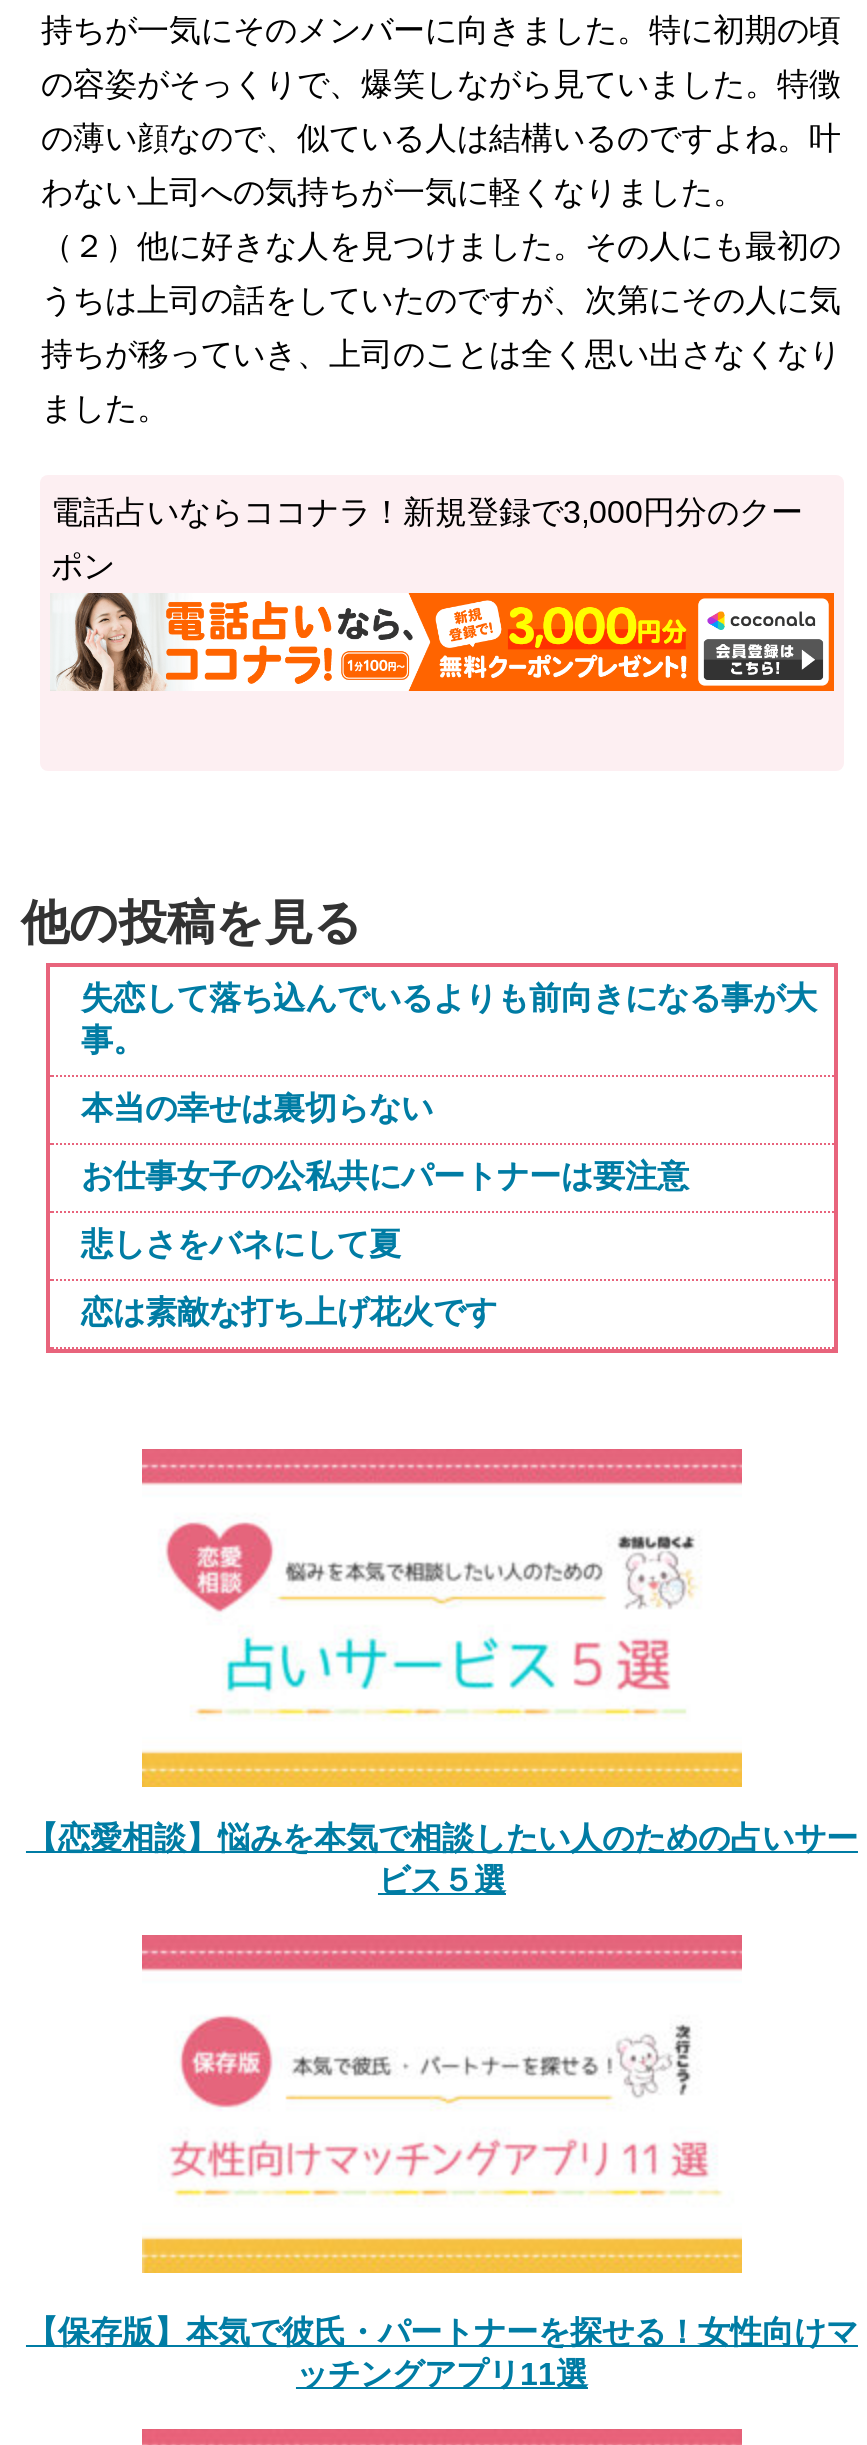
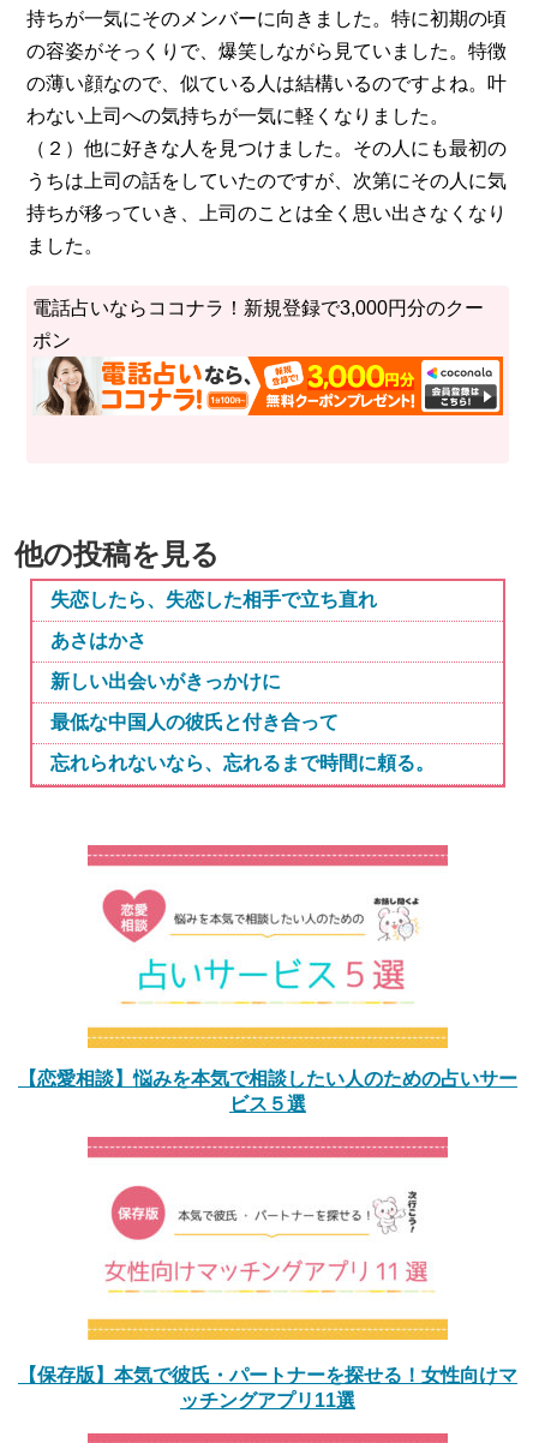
- 失恋して落ち込んでいるよりも前向きになる事が大
- 事。
+ 失恋したら、失恋した相手で立ち直れ

- 本当の幸せは裏切らない
+ あさはかさ

- お仕事女子の公私共にパートナーは要注意
+ 新しい出会いがきっかけに

- 悲しさをバネにして夏
+ 最低な中国人の彼氏と付き合って

- 恋は素敵な打ち上げ花火です
+ 忘れられないなら、忘れるまで時間に頼る。
